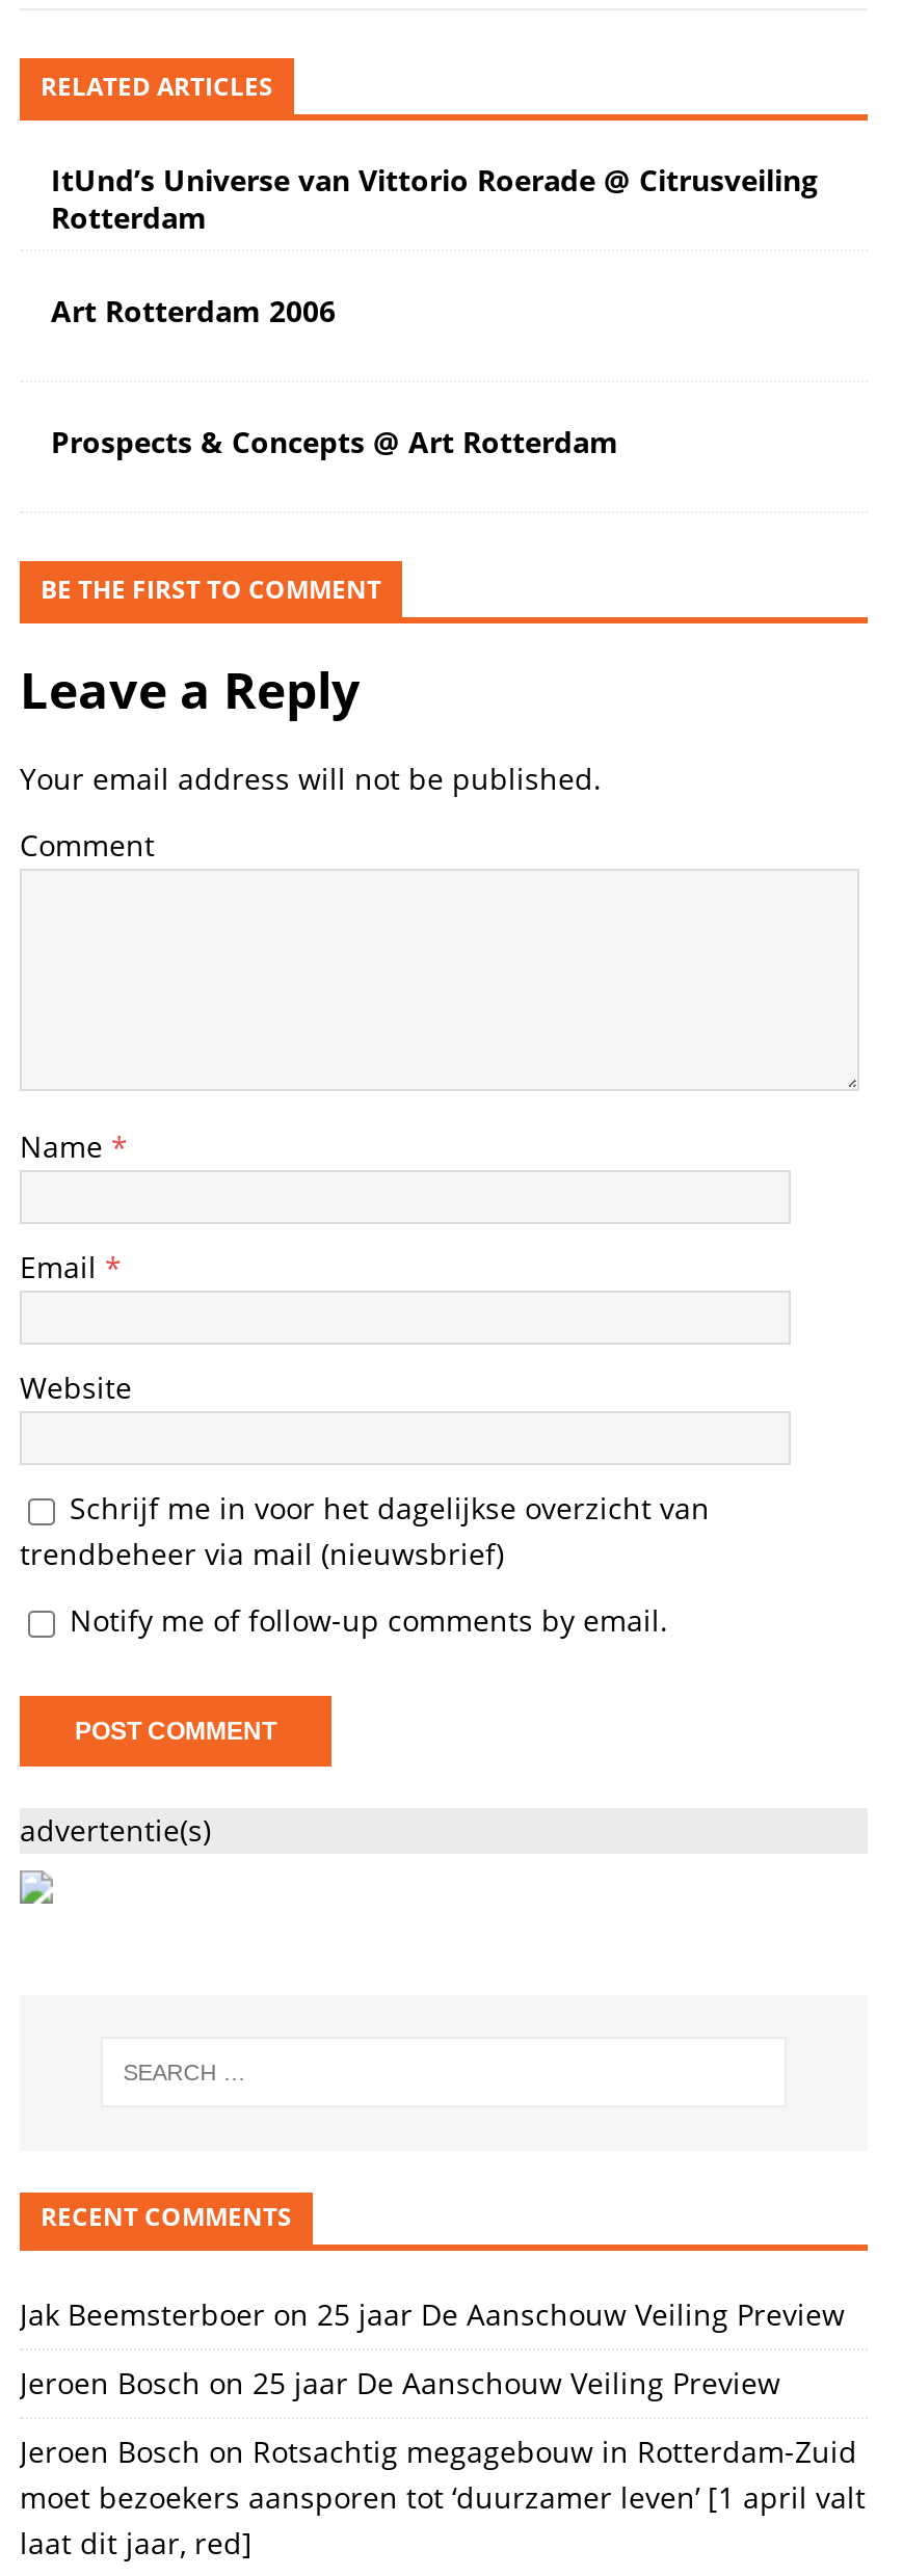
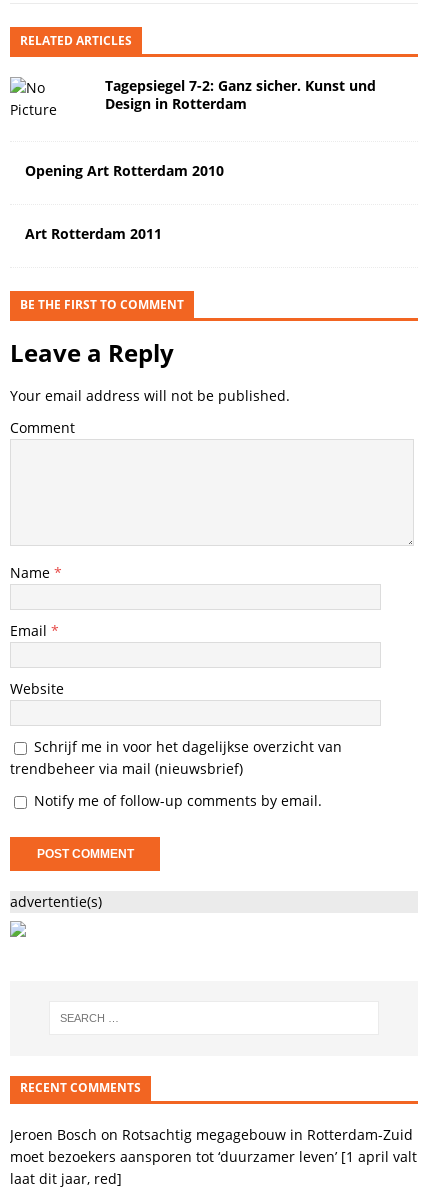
- ItUnd’s Universe van Vittorio Roerade @ Citrusveiling
- Rotterdam
+ Tagepsiegel 7-2: Ganz sicher. Kunst und
+ Design in Rotterdam

- Art Rotterdam 2006
+ Opening Art Rotterdam 2010

- Prospects & Concepts @ Art Rotterdam
+ Art Rotterdam 2011

moved down: BE THE FIRST TO COMMENT | Leave a Reply | Your email address will not be published. | ... | advertentie(s) | RECENT COMMENTS

- Jak Beemsterboer on 25 jaar De Aanschouw Veiling Preview
- Jeroen Bosch on 25 jaar De Aanschouw Veiling Preview
